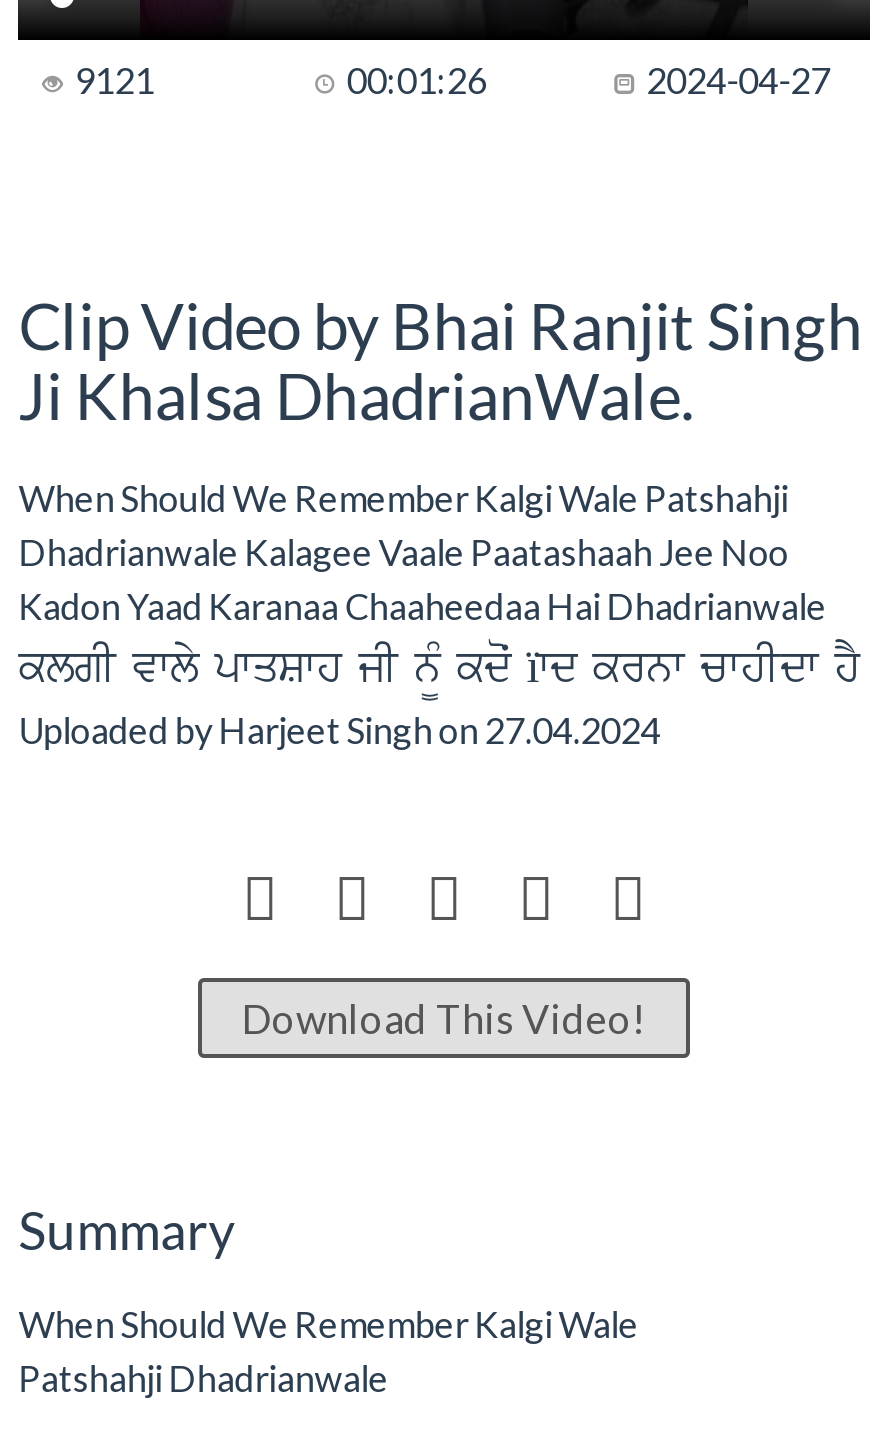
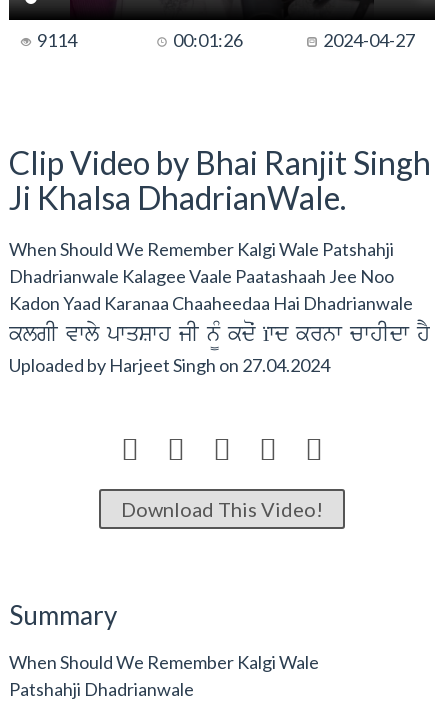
- 9121
+ 9114
